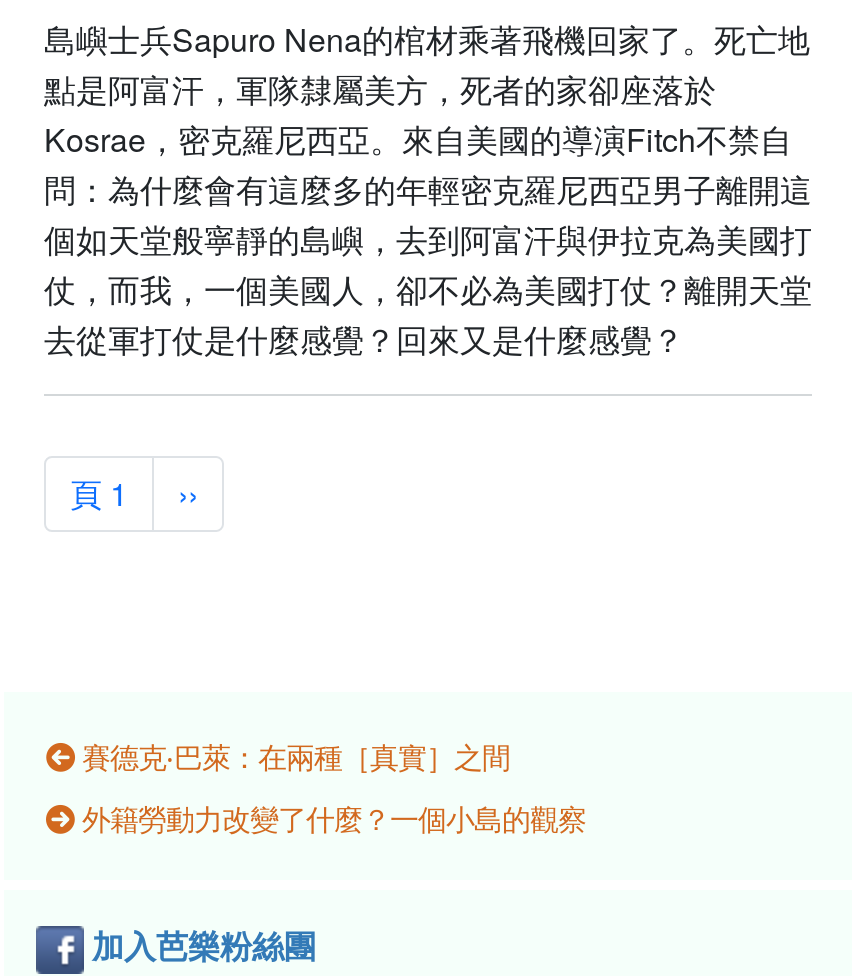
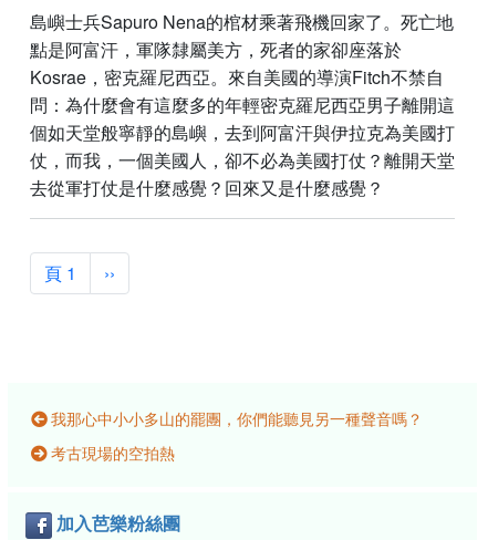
- 賽德克‧巴萊：在兩種［真實］之間
+ 我那心中小小多山的罷團，你們能聽見另一種聲音嗎？

- 外籍勞動力改變了什麼？一個小島的觀察
+ 考古現場的空拍熱
